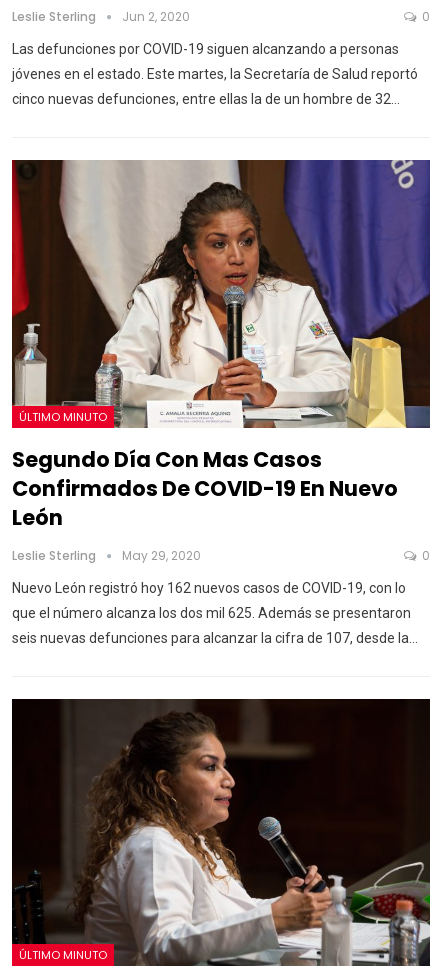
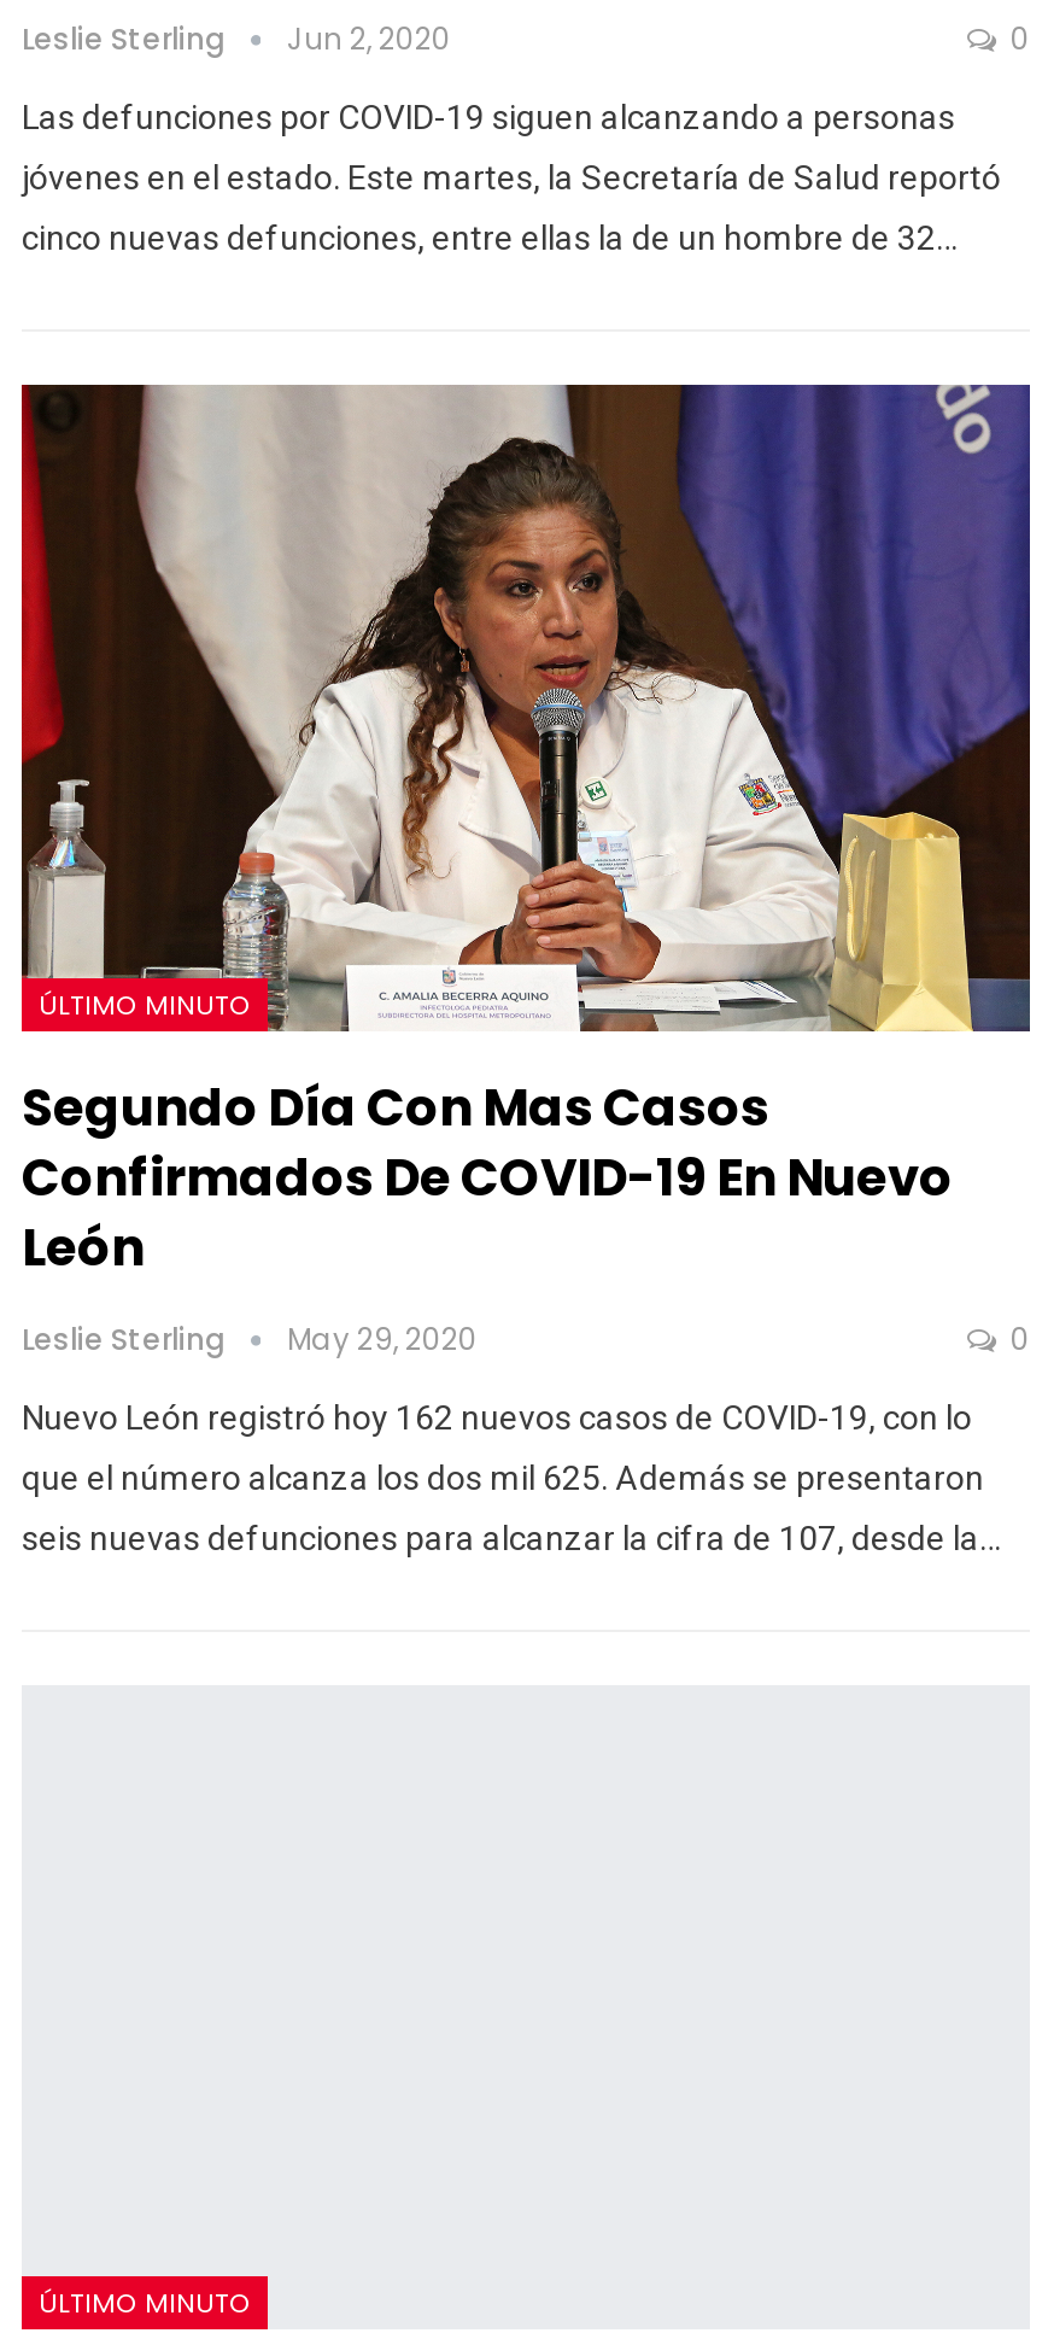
- [image]
